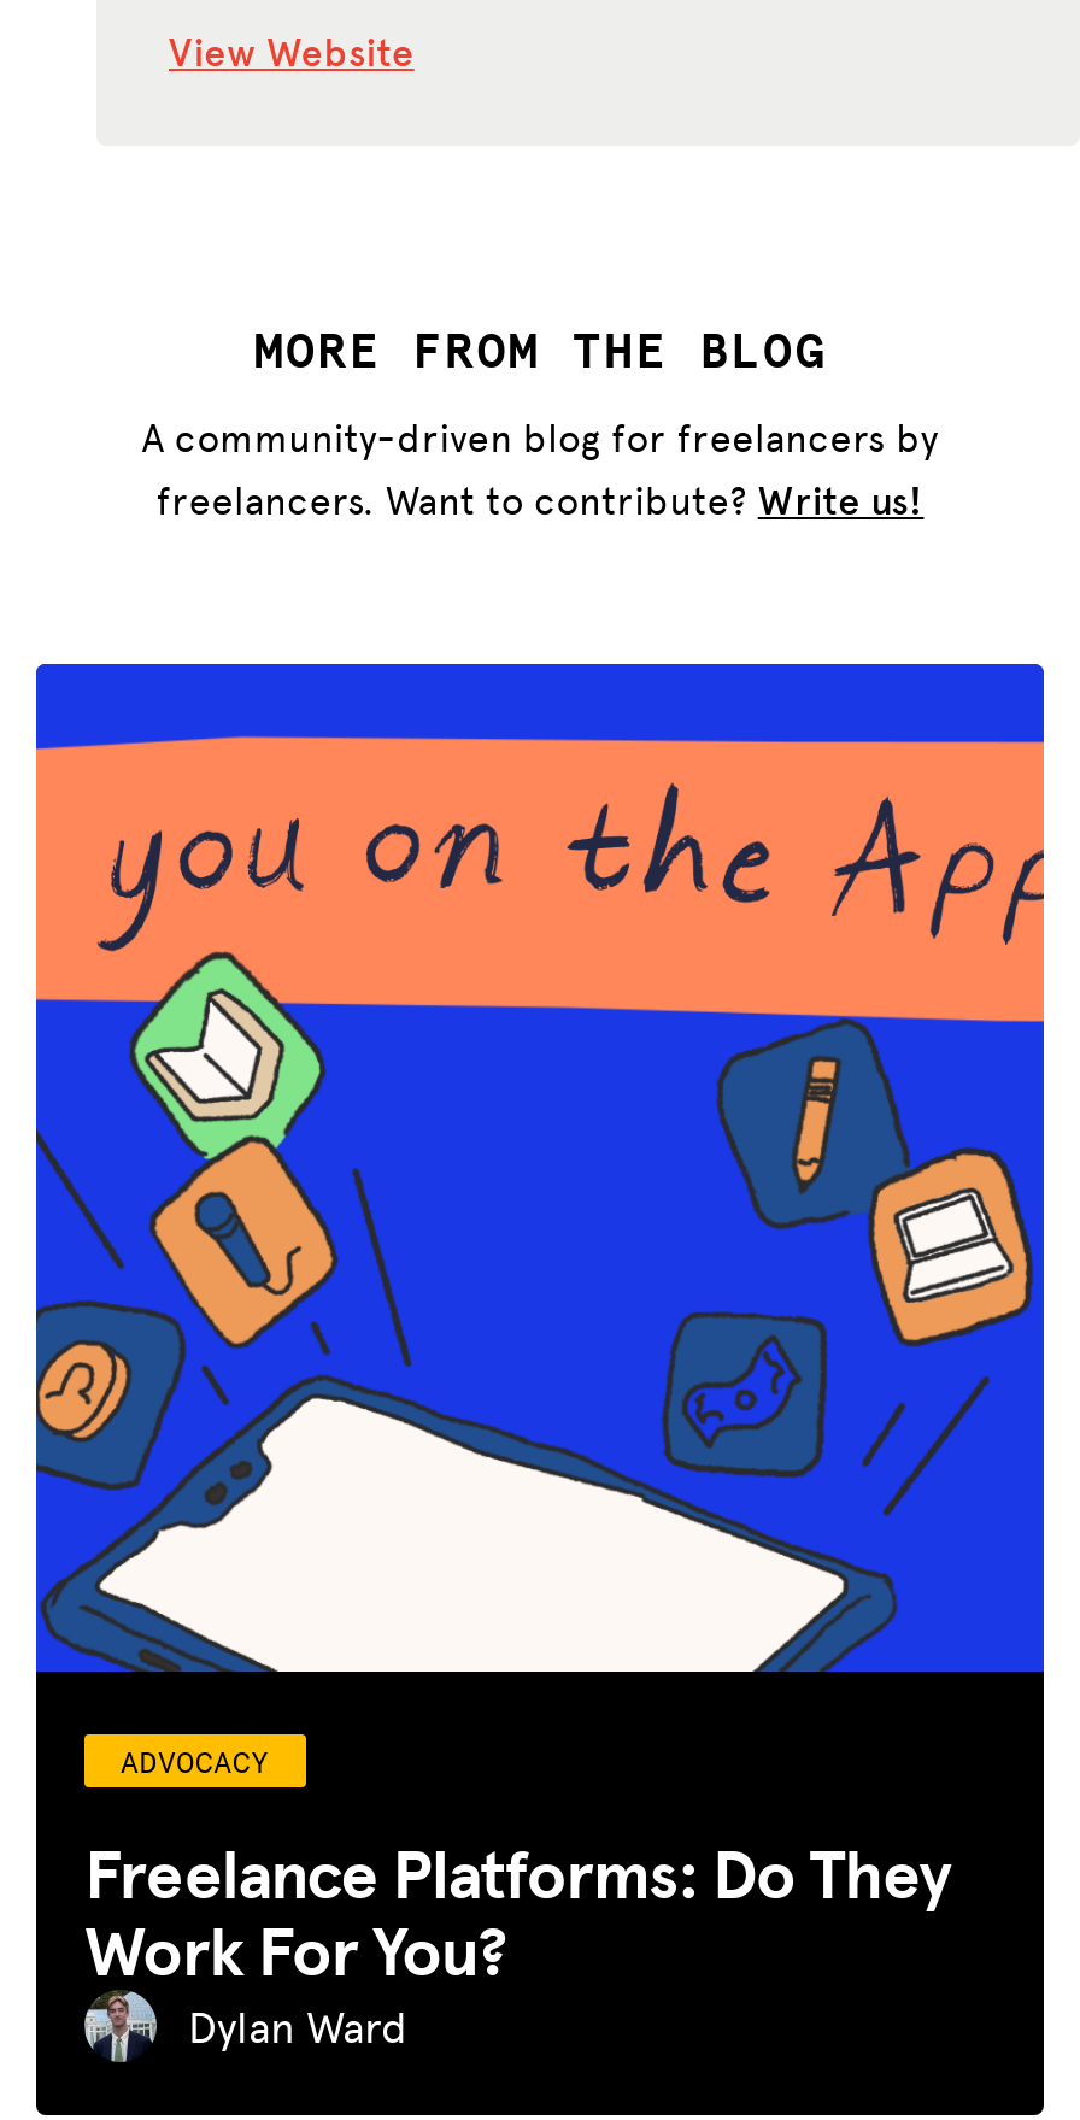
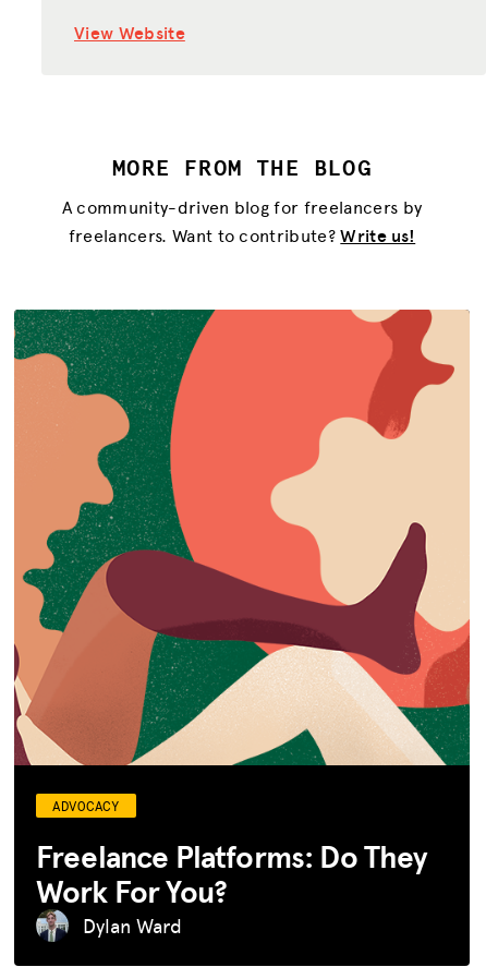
- [image]
+ [image]
